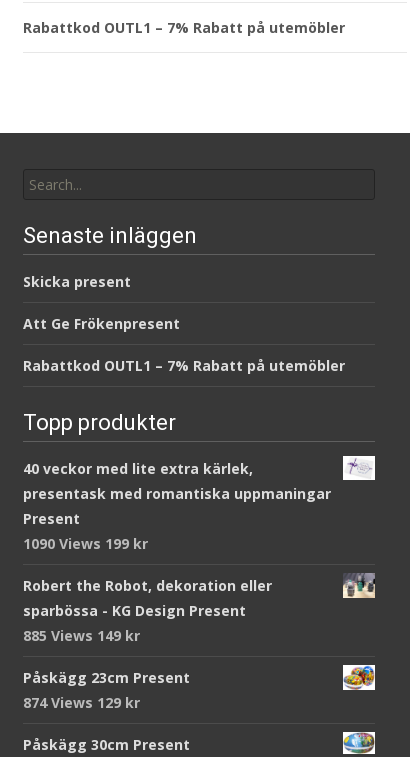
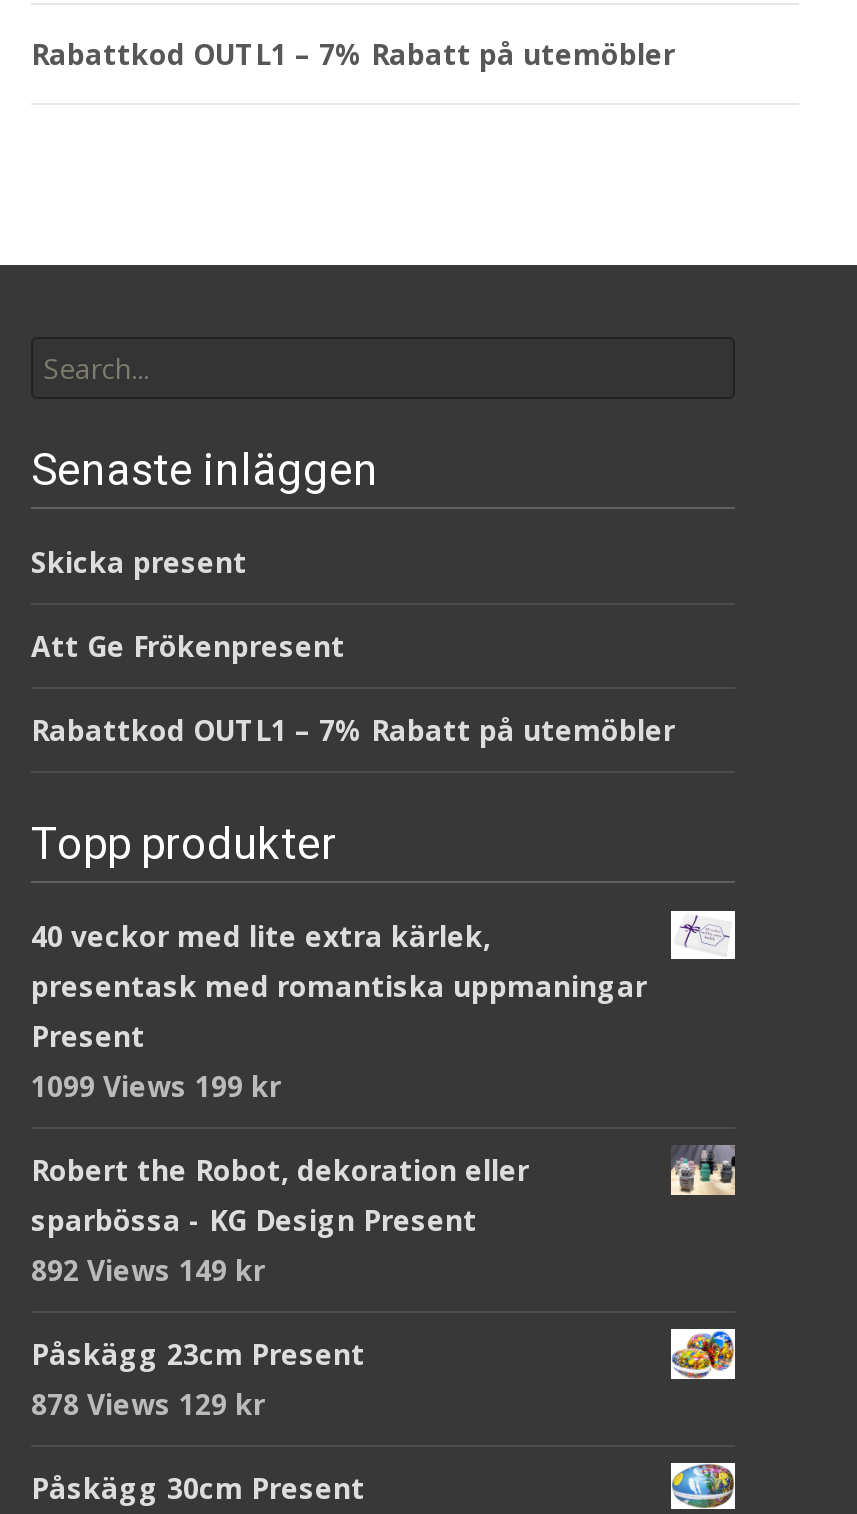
- 1090 Views 199 kr
+ 1099 Views 199 kr

- 885 Views 149 kr
+ 892 Views 149 kr

- 874 Views 129 kr
+ 878 Views 129 kr
